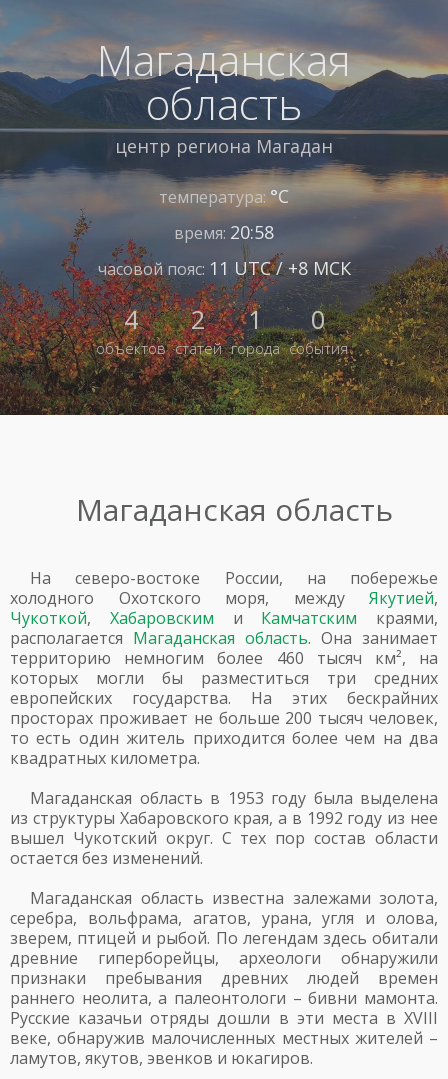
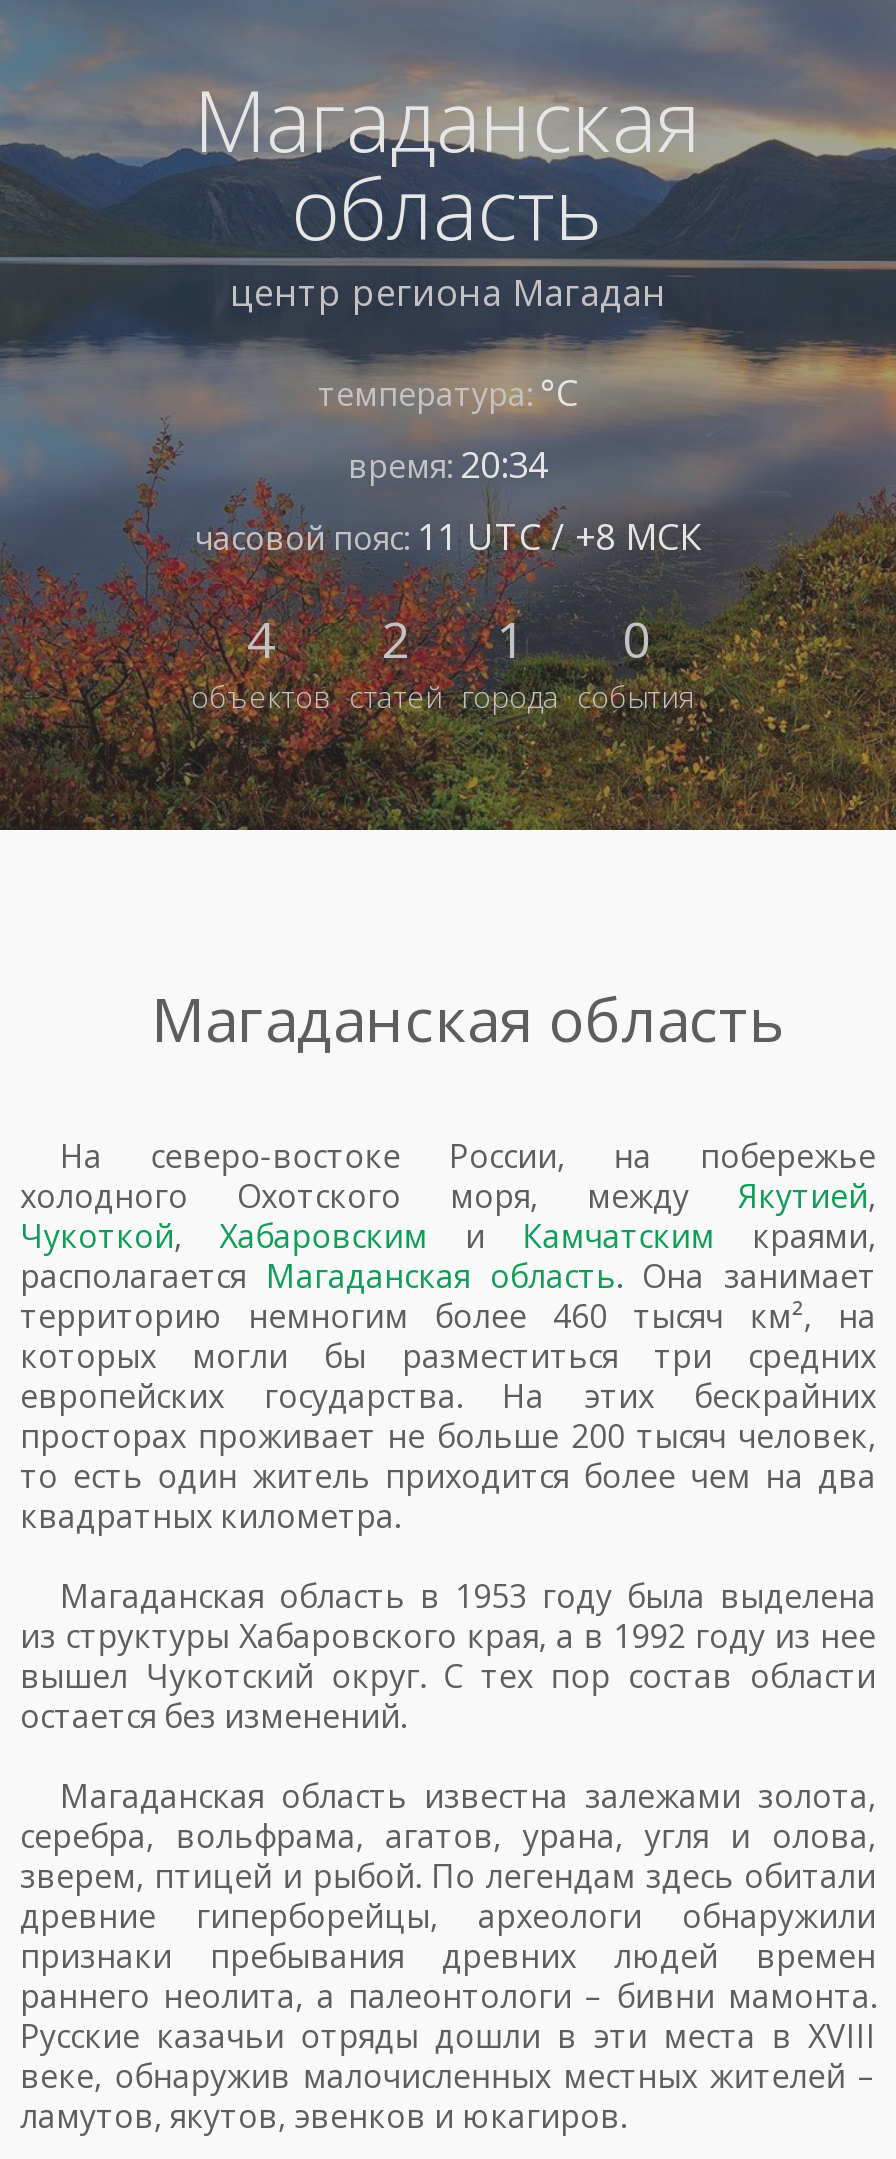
- время: 20:58
+ время: 20:34
